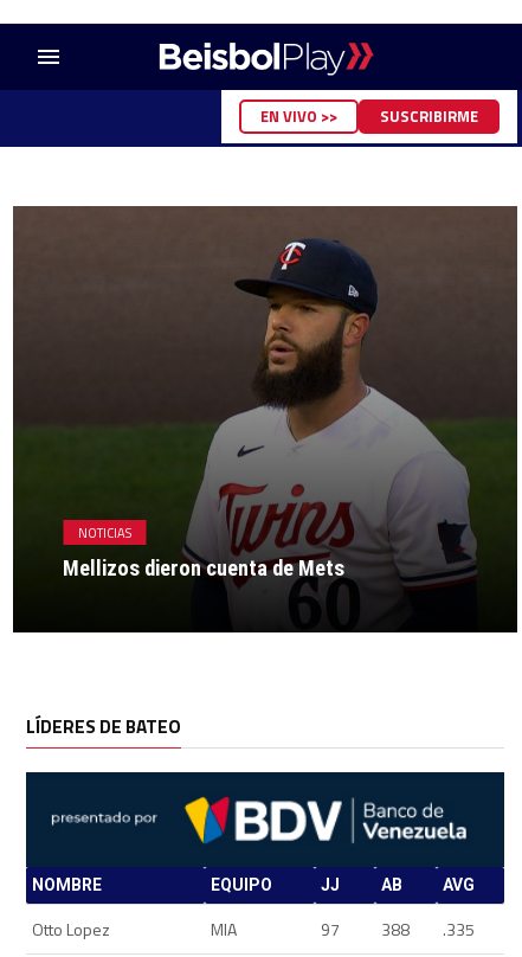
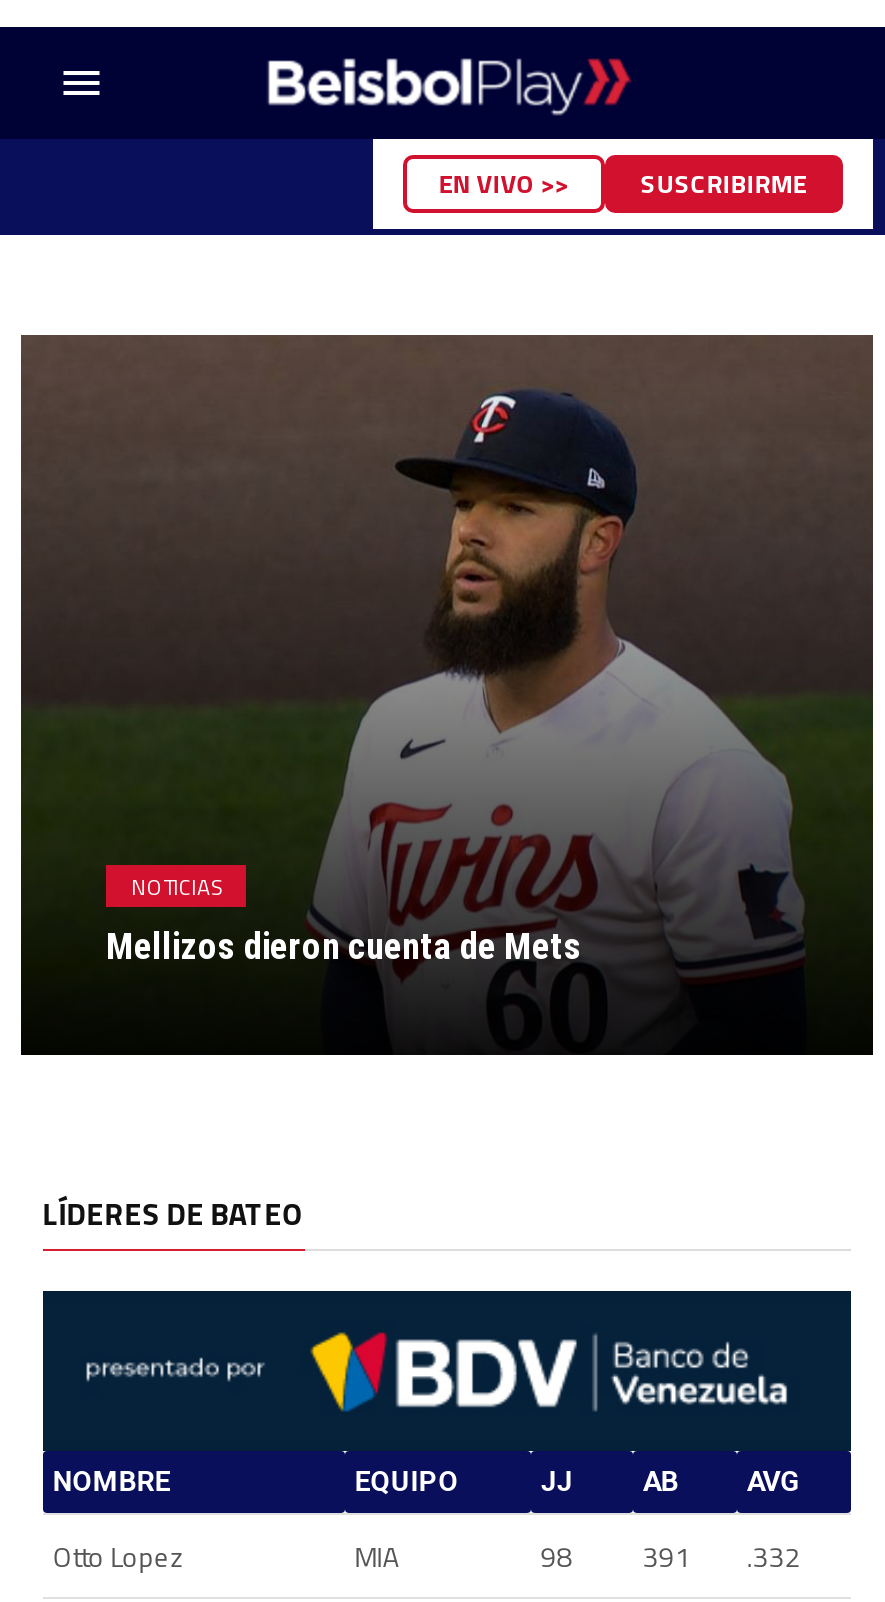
- 97
+ 98

- 388
+ 391

- .335
+ .332
